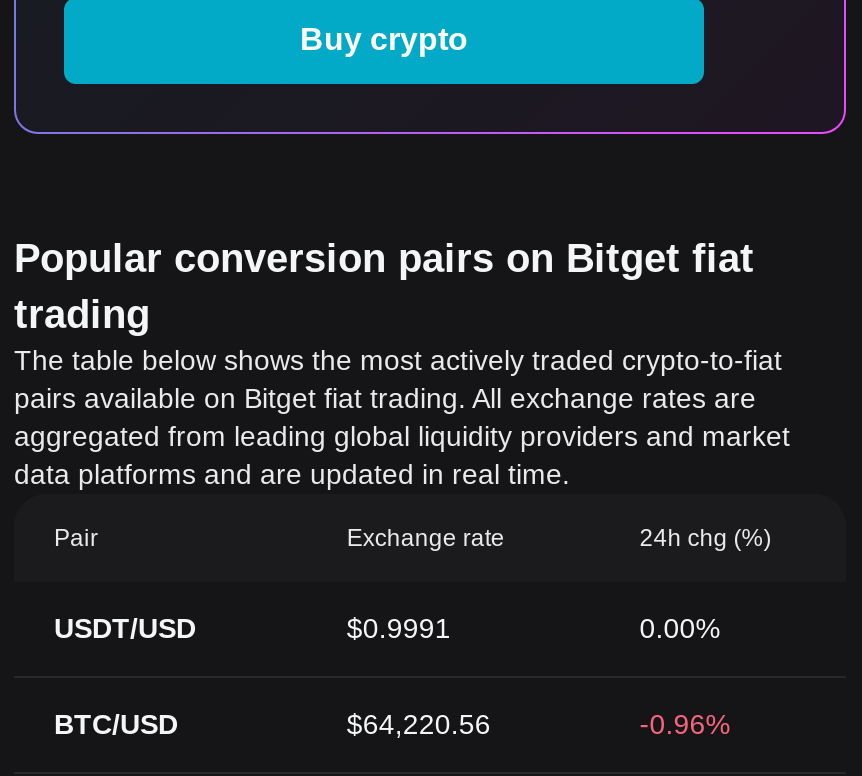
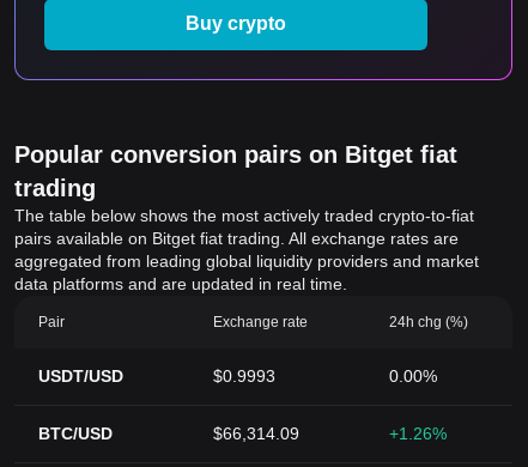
- $0.9991
+ $0.9993

- $64,220.56
+ $66,314.09

- -0.96%
+ +1.26%
